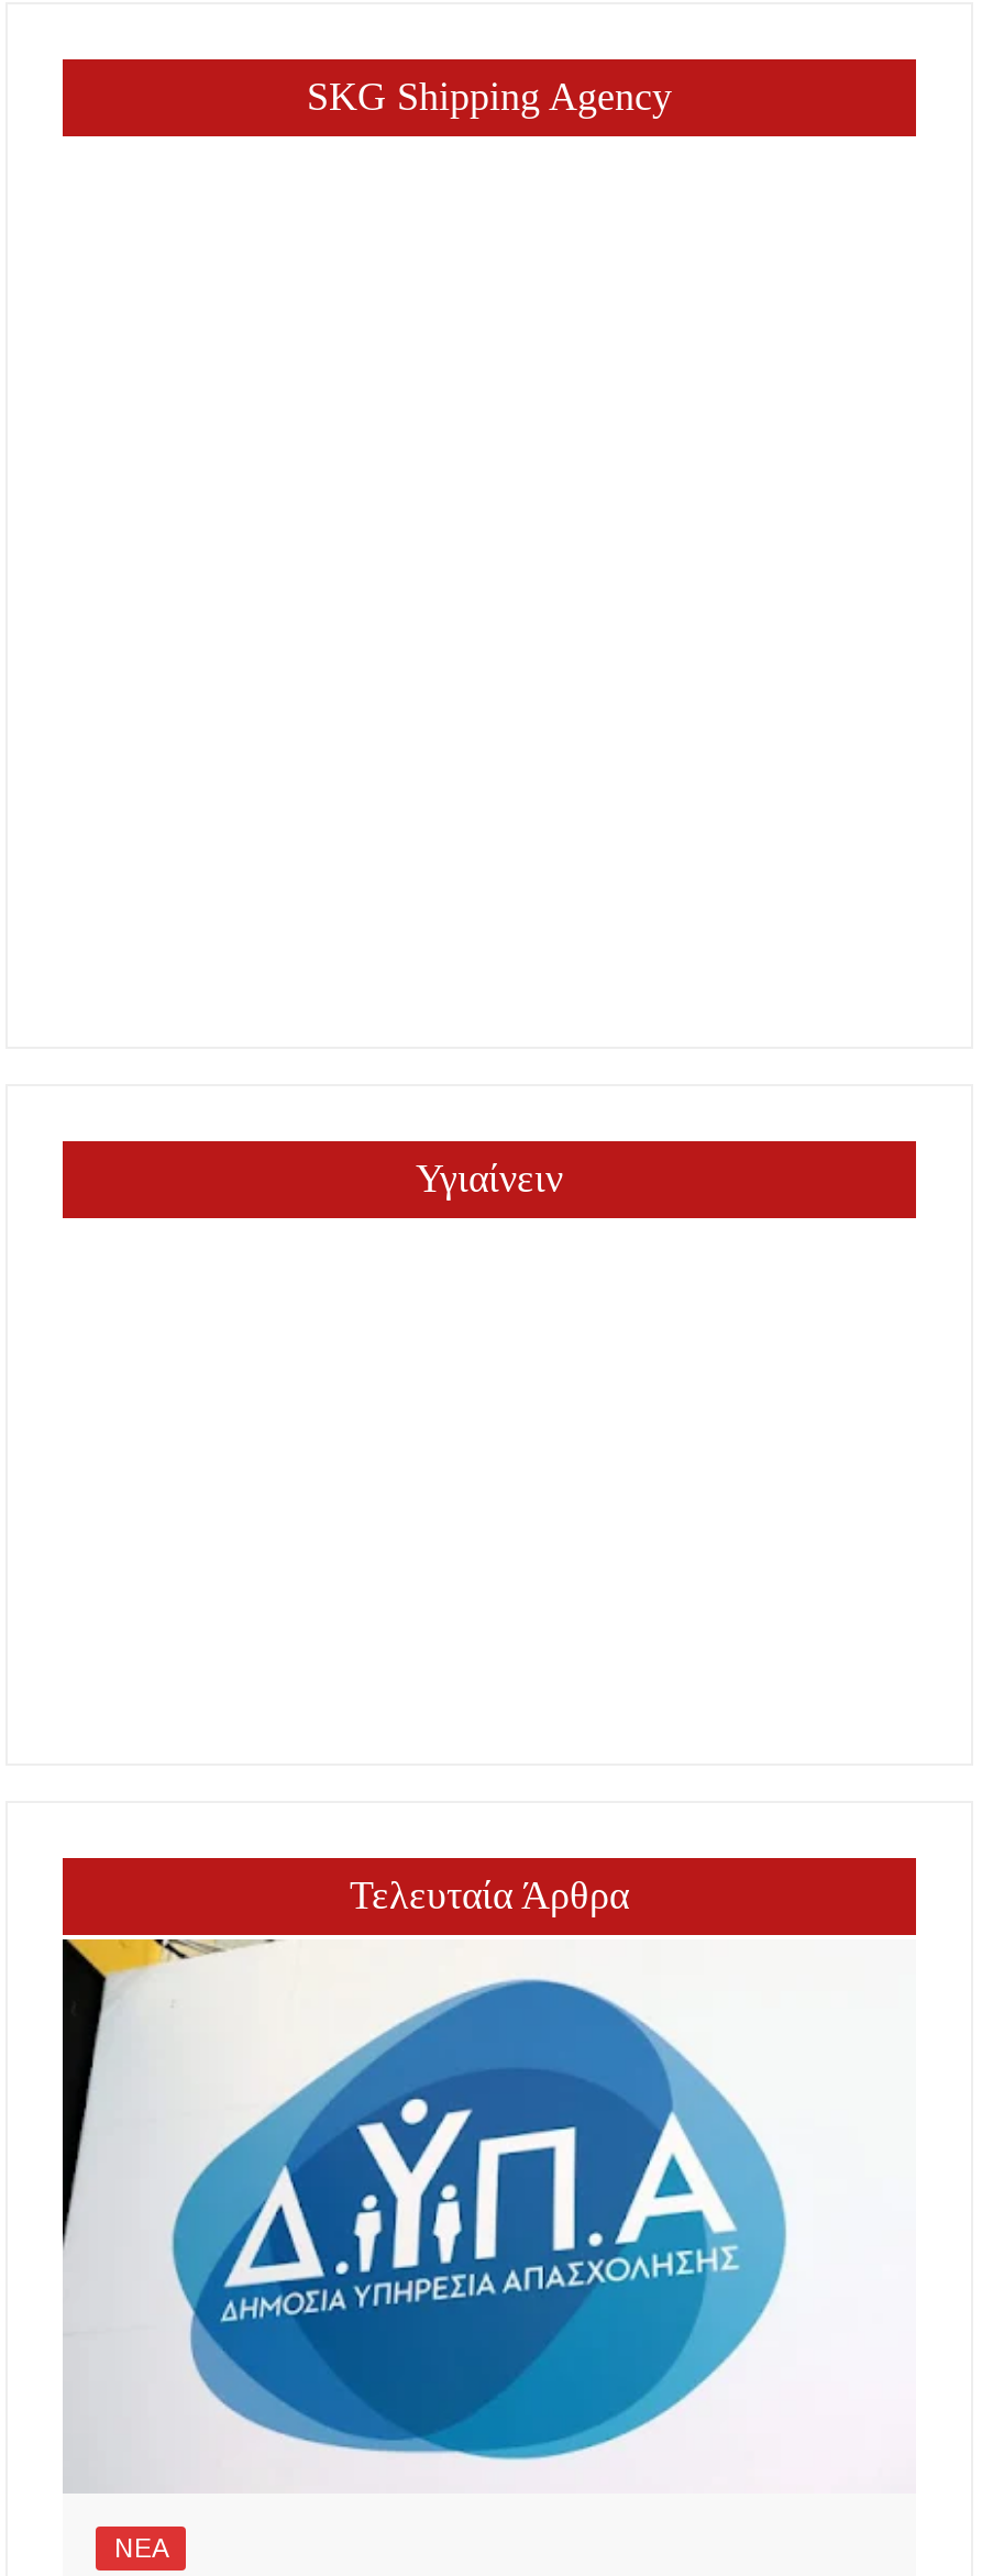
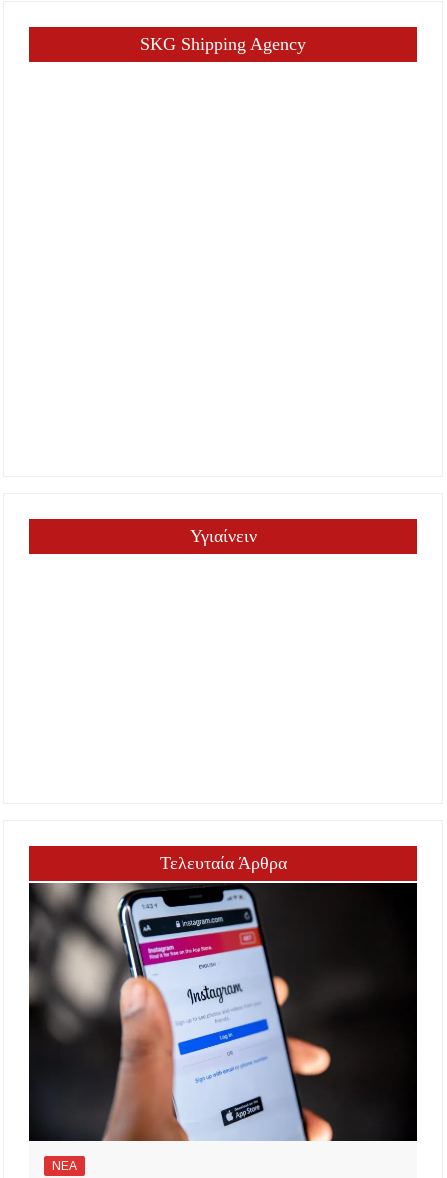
- [image]
+ [image]
